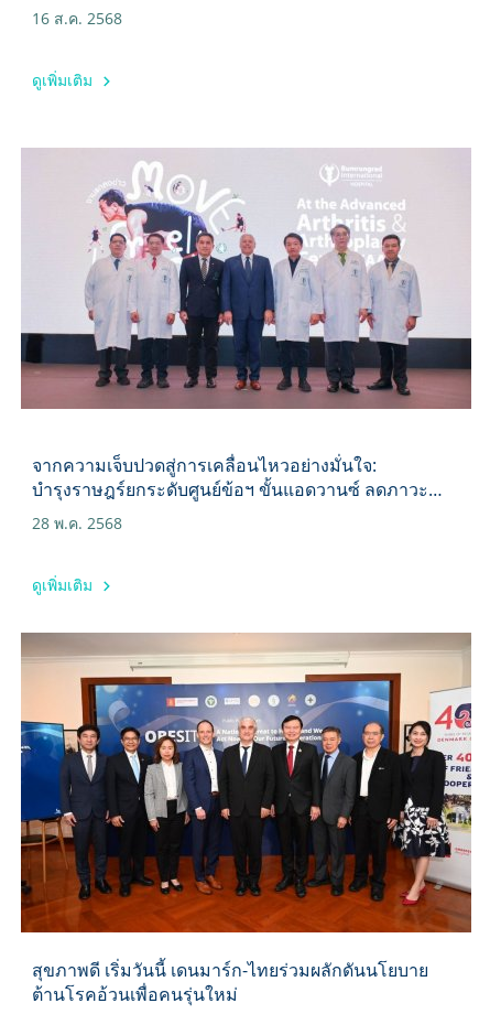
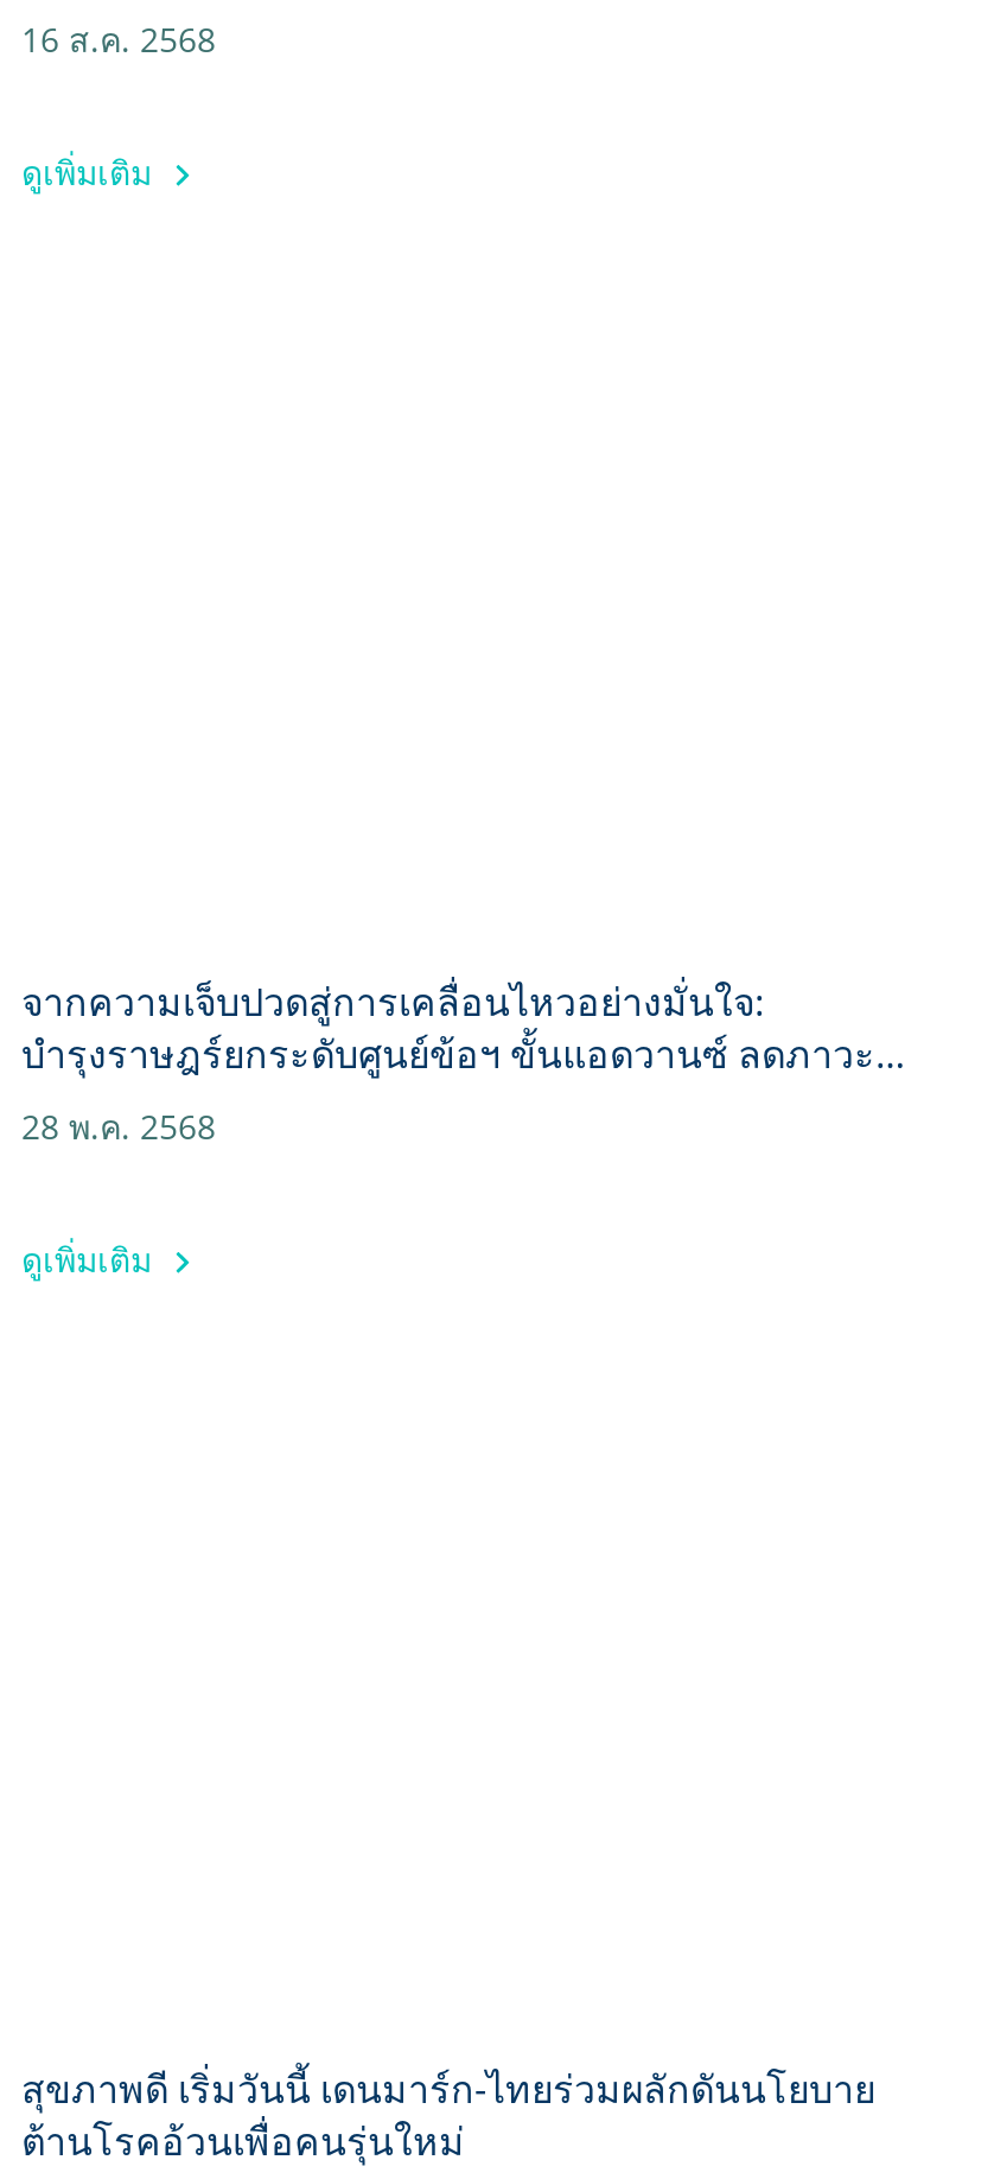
- [image]

- [image]
